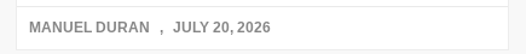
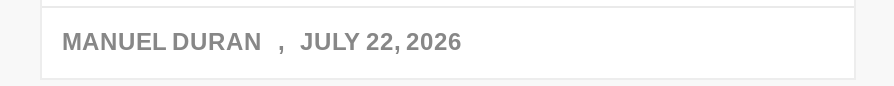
- MANUEL DURAN JULY 20, 2026
+ MANUEL DURAN JULY 22, 2026
